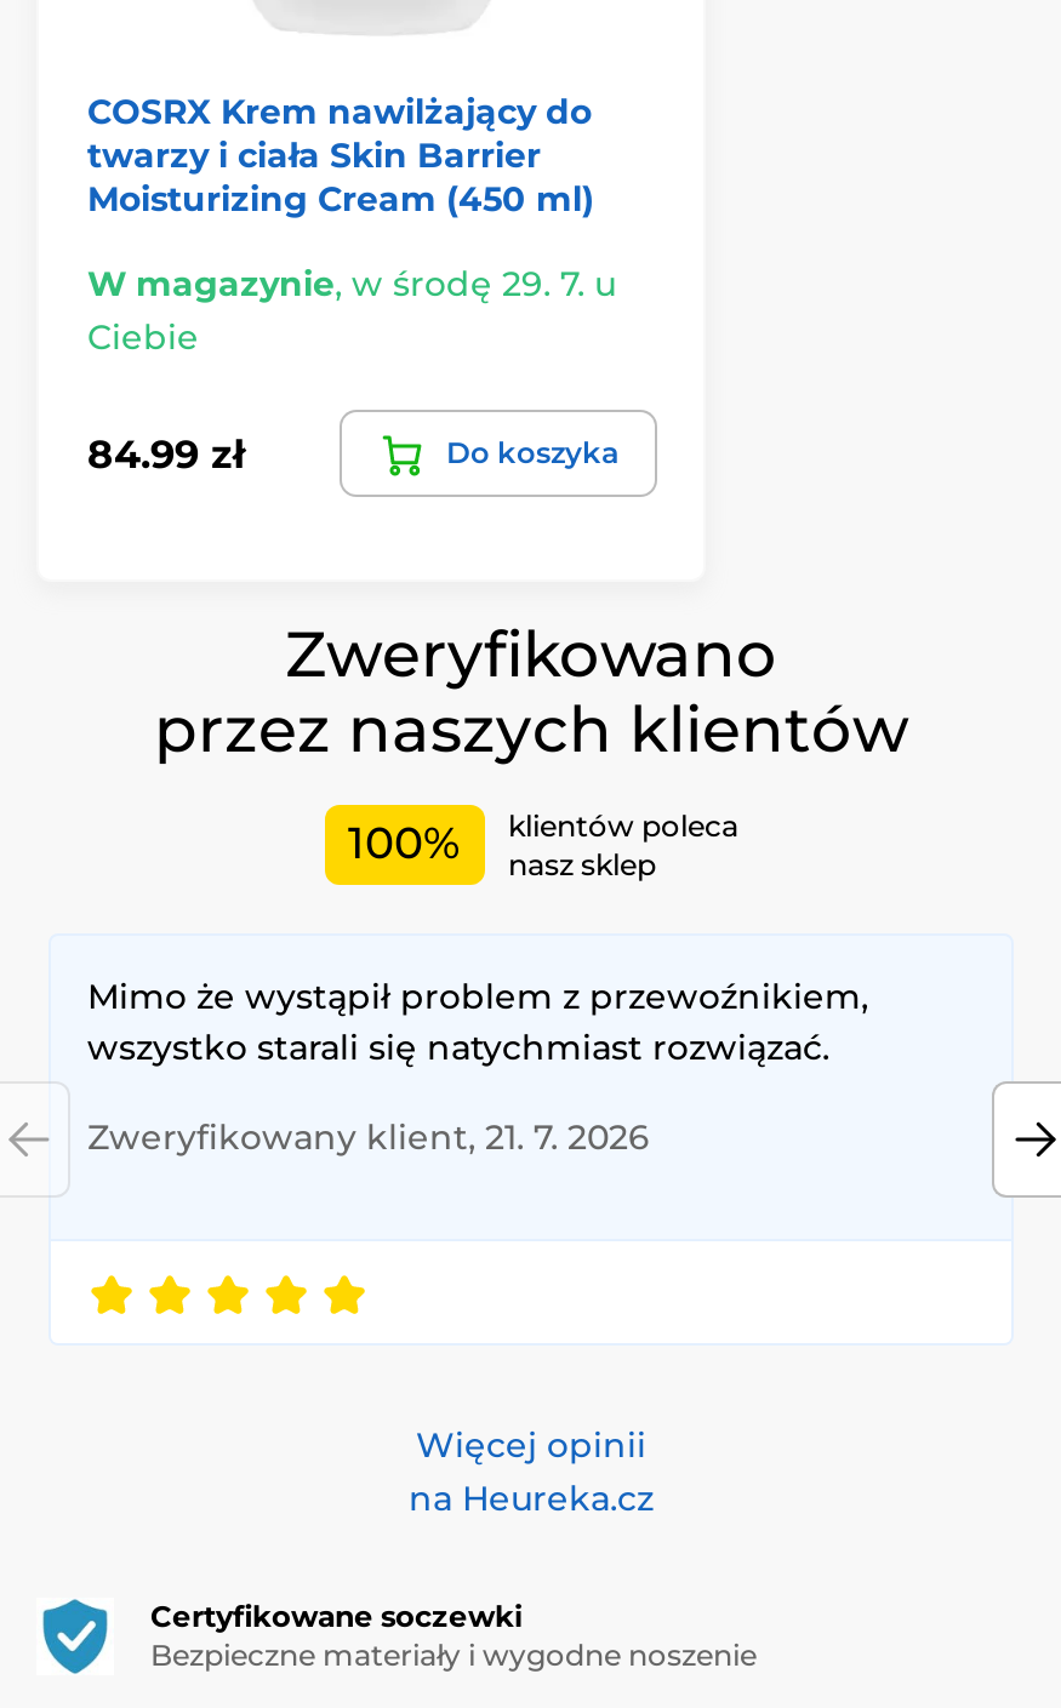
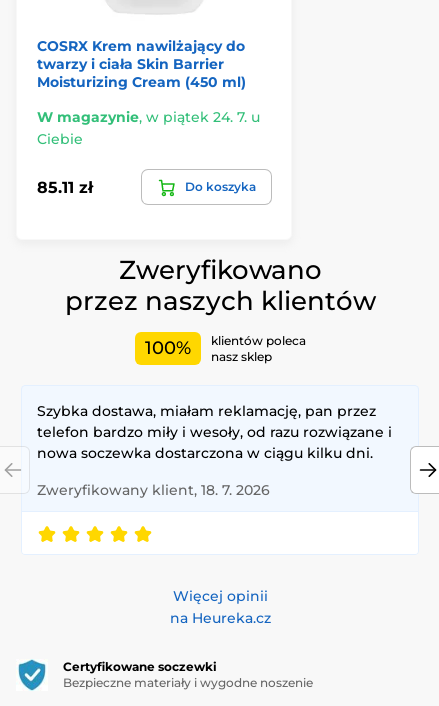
- W magazynie, w środę 29. 7. u
+ W magazynie, w piątek 24. 7. u

- 84.99 zł
+ 85.11 zł

- Mimo że wystąpił problem z przewoźnikiem,
- wszystko starali się natychmiast rozwiązać.
+ Szybka dostawa, miałam reklamację, pan przez
+ telefon bardzo miły i wesoły, od razu rozwiązane i
+ nowa soczewka dostarczona w ciągu kilku dni.

- Zweryfikowany klient, 21. 7. 2026
+ Zweryfikowany klient, 18. 7. 2026
